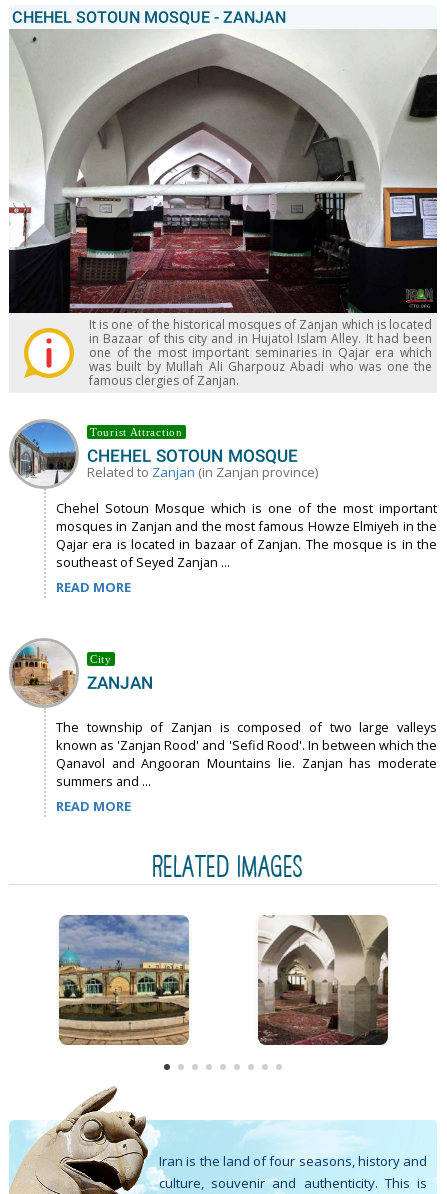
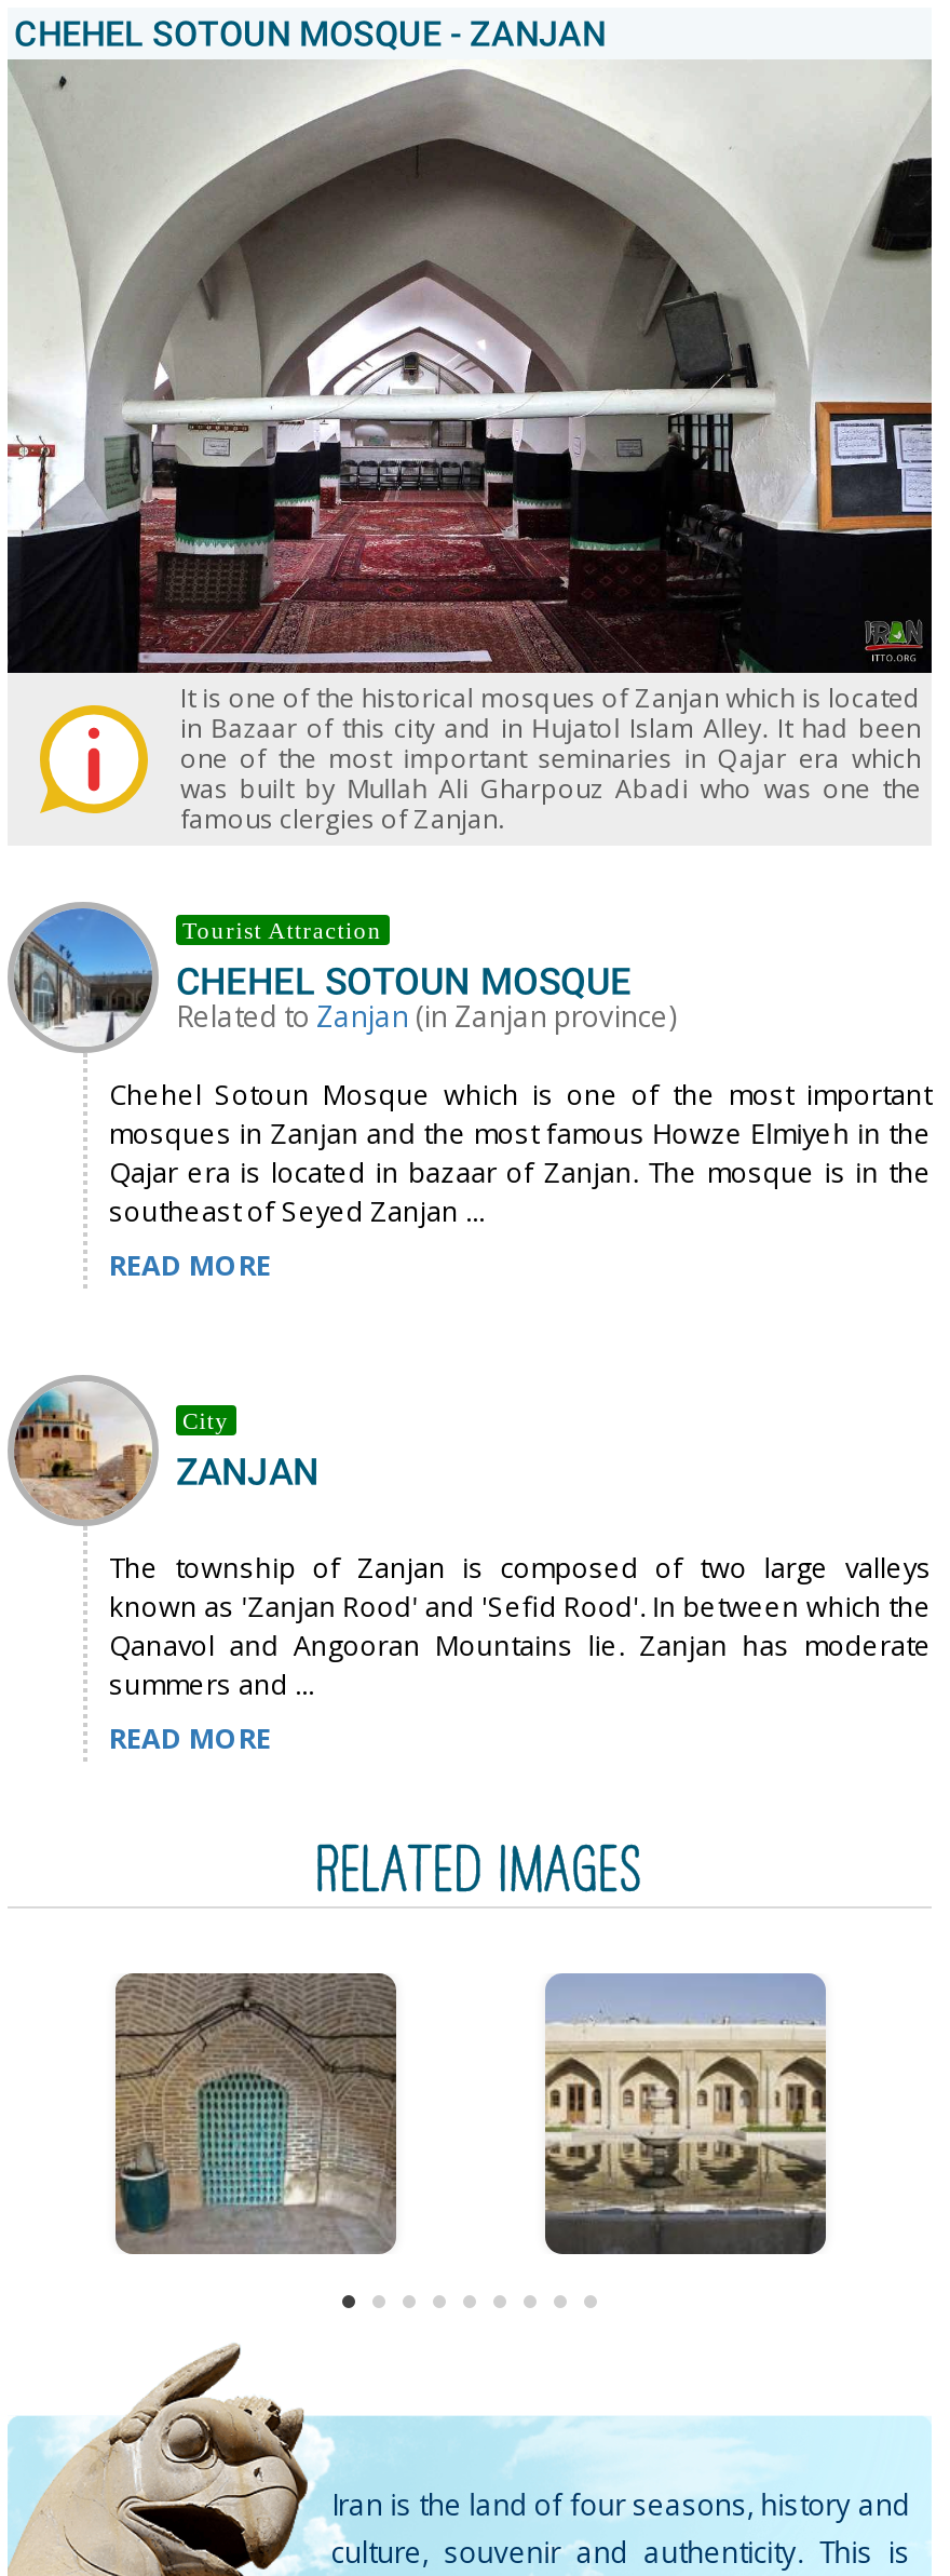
- [image]
+ [image]

- [image]
+ [image]
